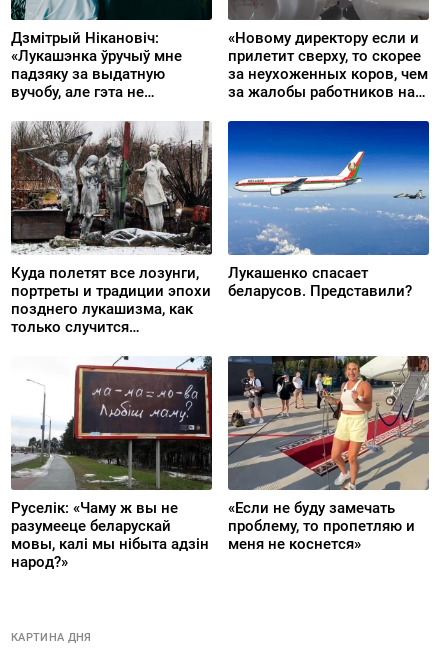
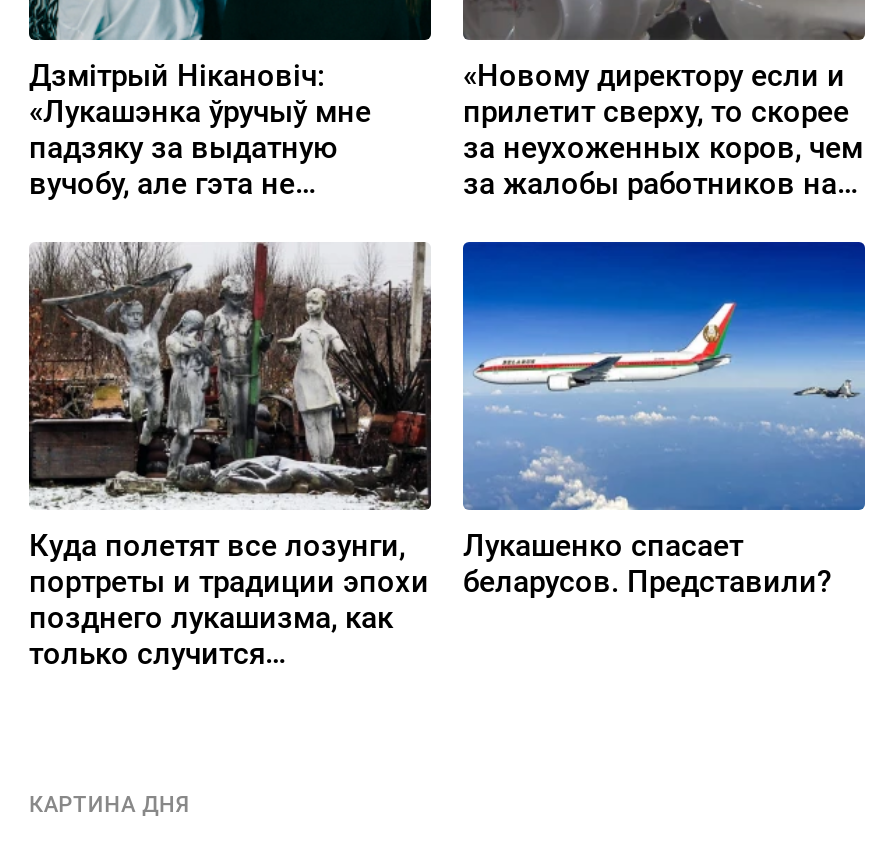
- [image]
- Руселік: «Чаму ж вы не
- разумееце беларускай
- мовы, калі мы нібыта адзін
- народ?»

- [image]
- «Если не буду замечать
- проблему, то пропетляю и
- меня не коснется»
